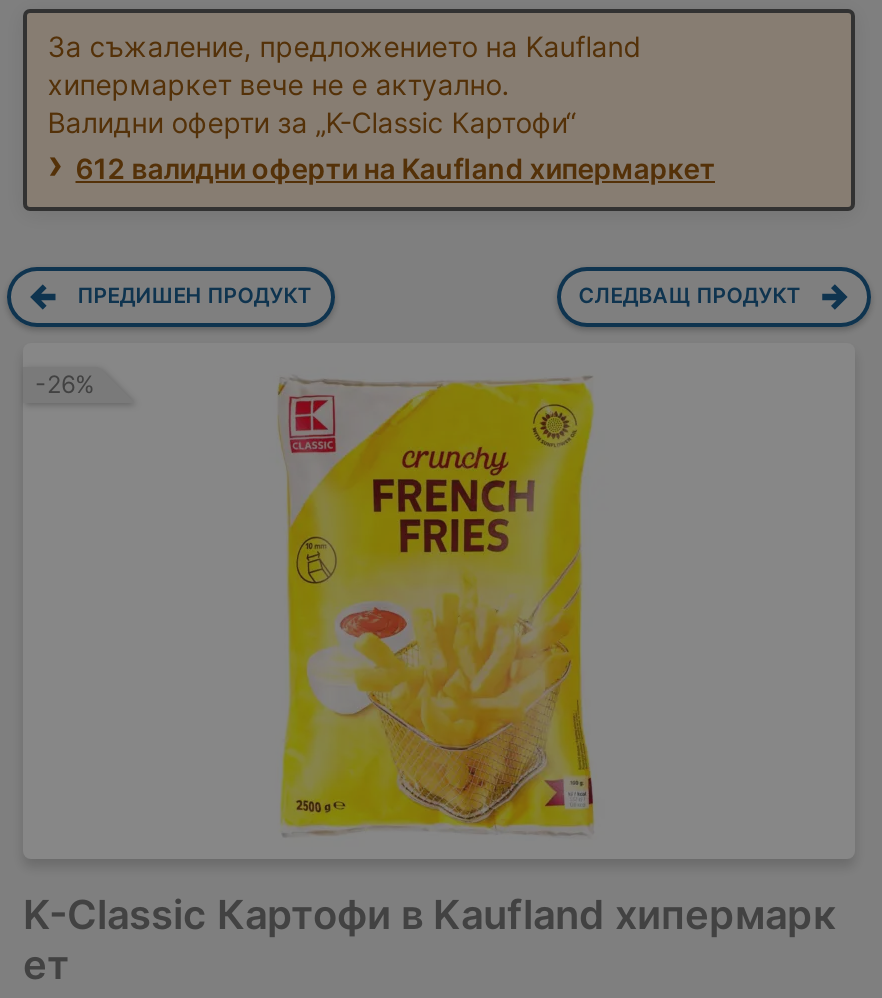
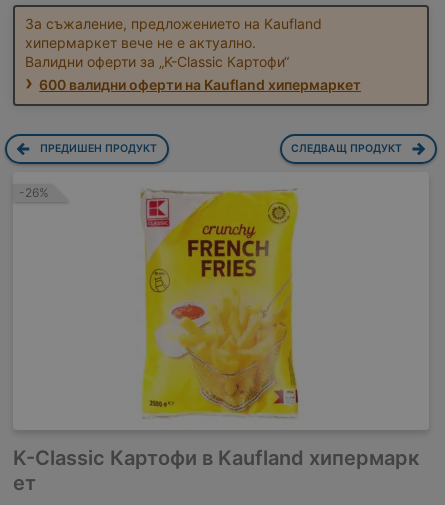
- 612 валидни оферти на Kaufland хипермаркет
+ 600 валидни оферти на Kaufland хипермаркет
